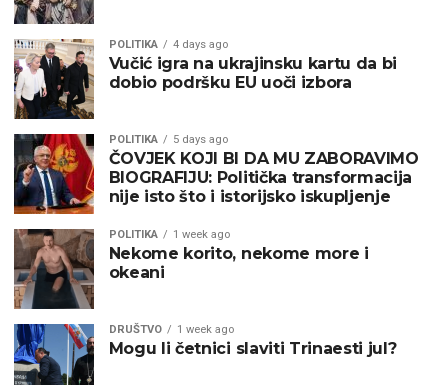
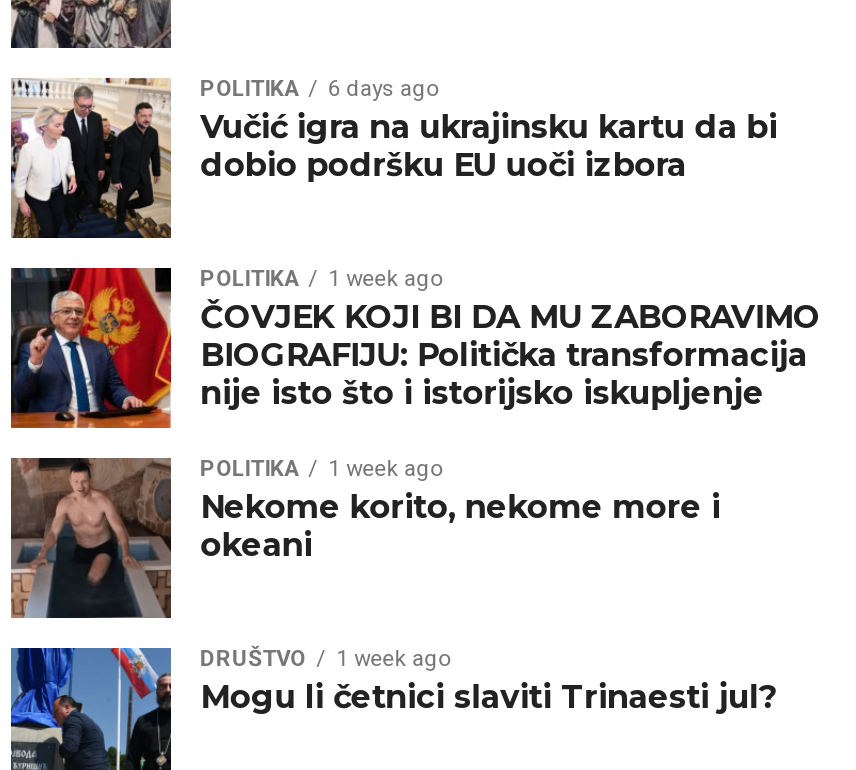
- POLITIKA 4 days ago
+ POLITIKA 6 days ago

- POLITIKA 5 days ago
+ POLITIKA 1 week ago
